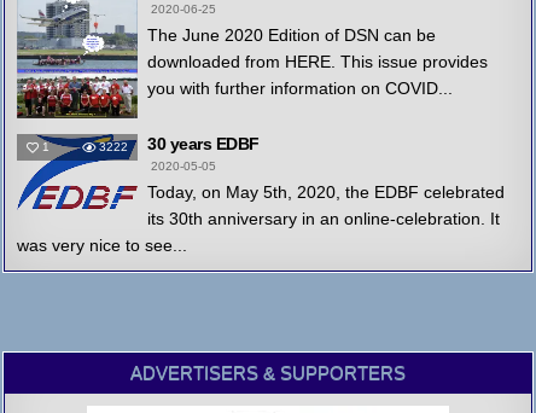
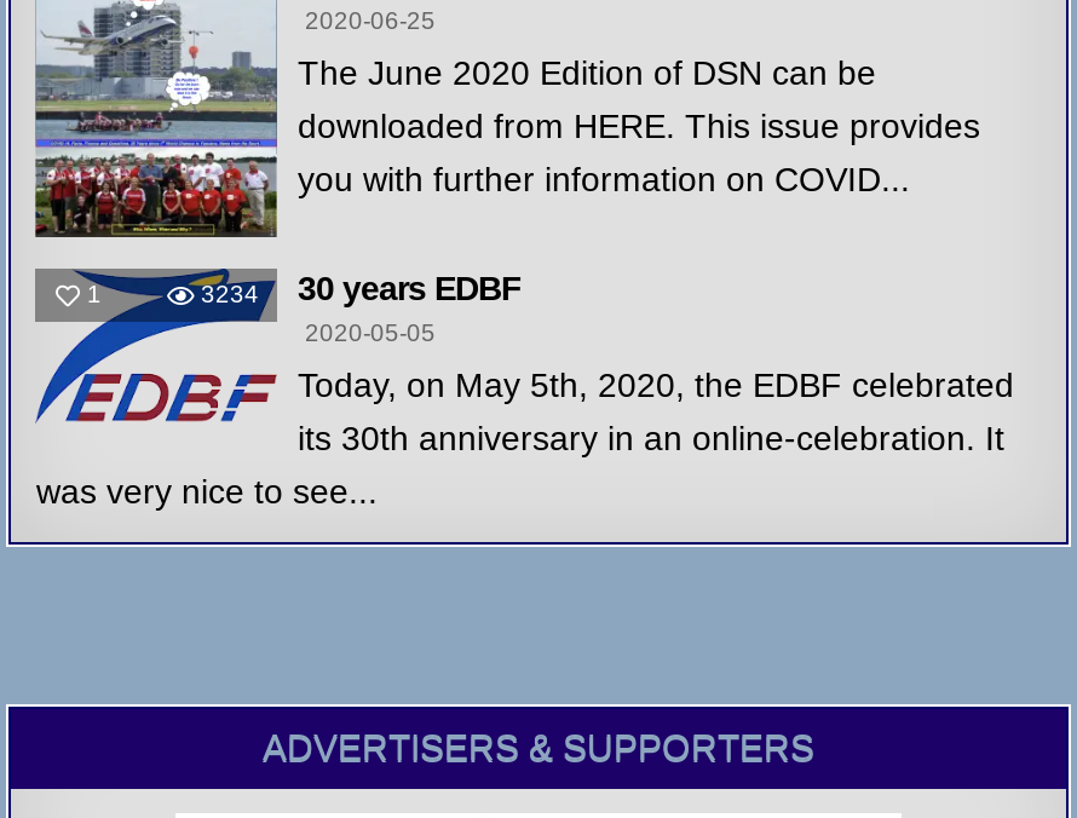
- 3222 30 years EDBF
+ 3234 30 years EDBF
